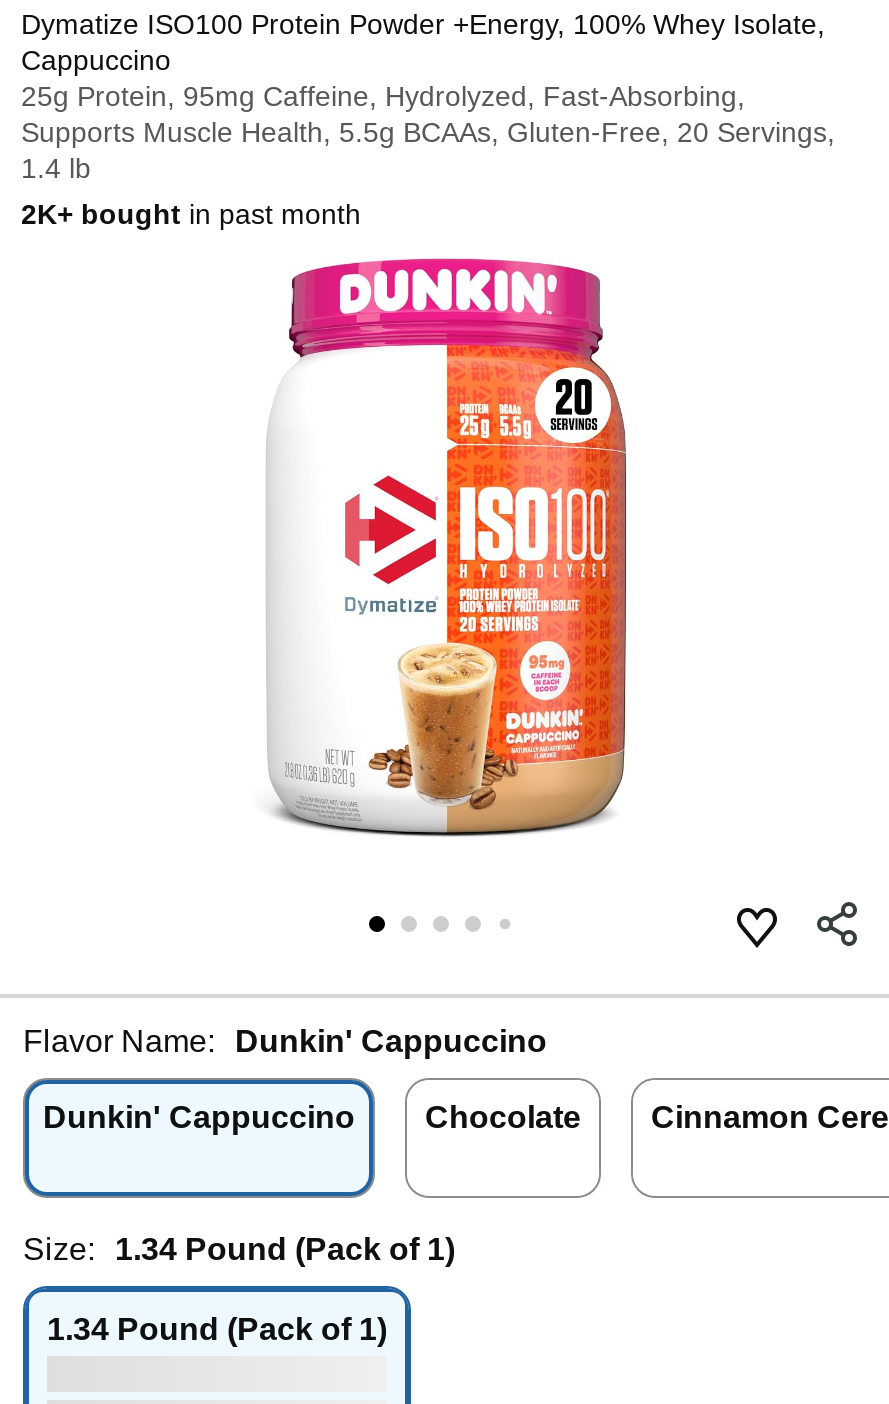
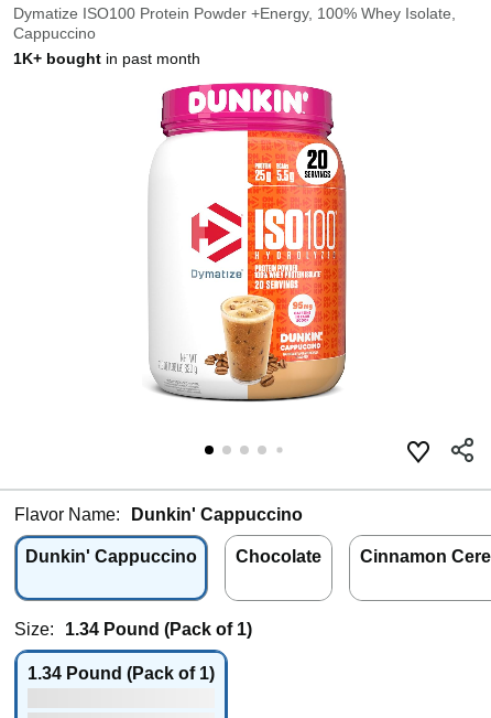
- 25g Protein, 95mg Caffeine, Hydrolyzed, Fast-Absorbing,
- Supports Muscle Health, 5.5g BCAAs, Gluten-Free, 20 Servings,
- 1.4 lb
- 2K+ bought in past month
+ 1K+ bought in past month
